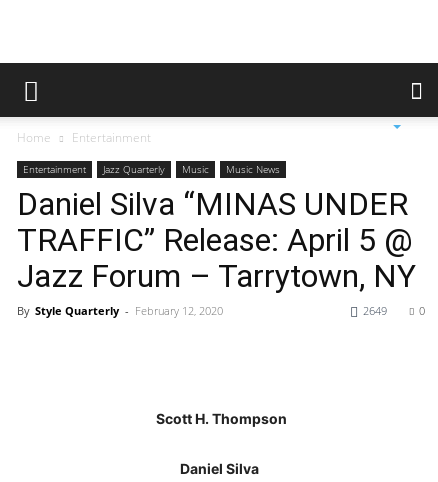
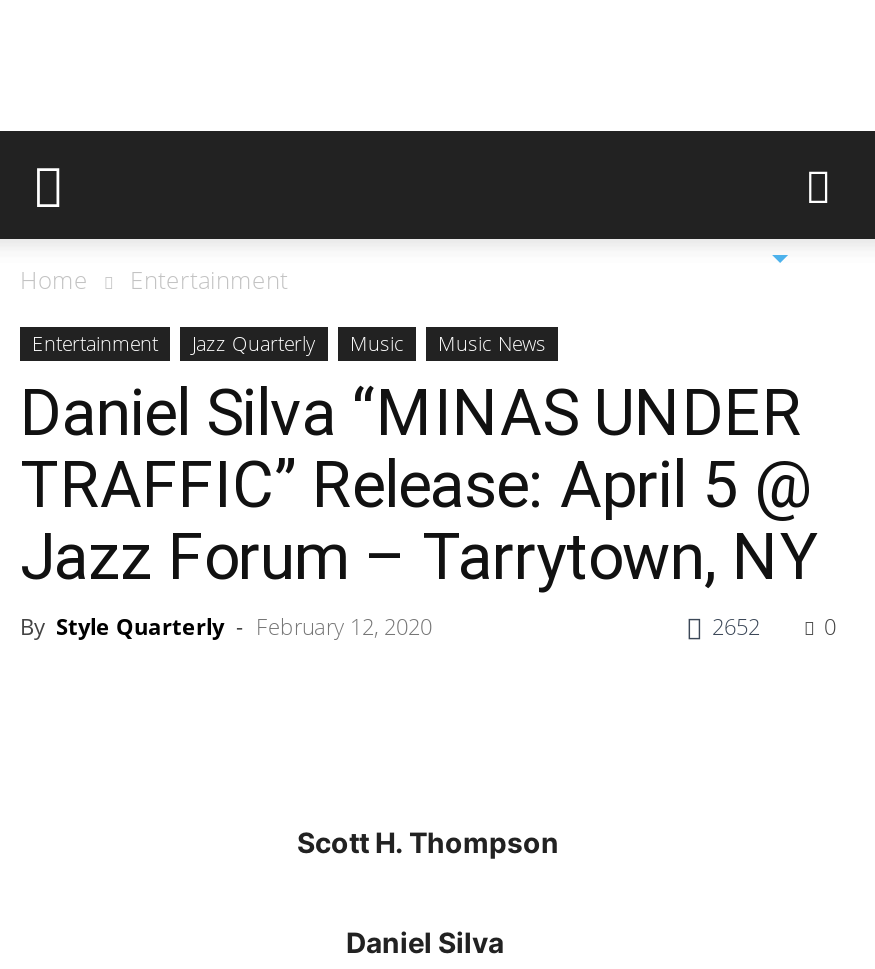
- 2649
+ 2652
